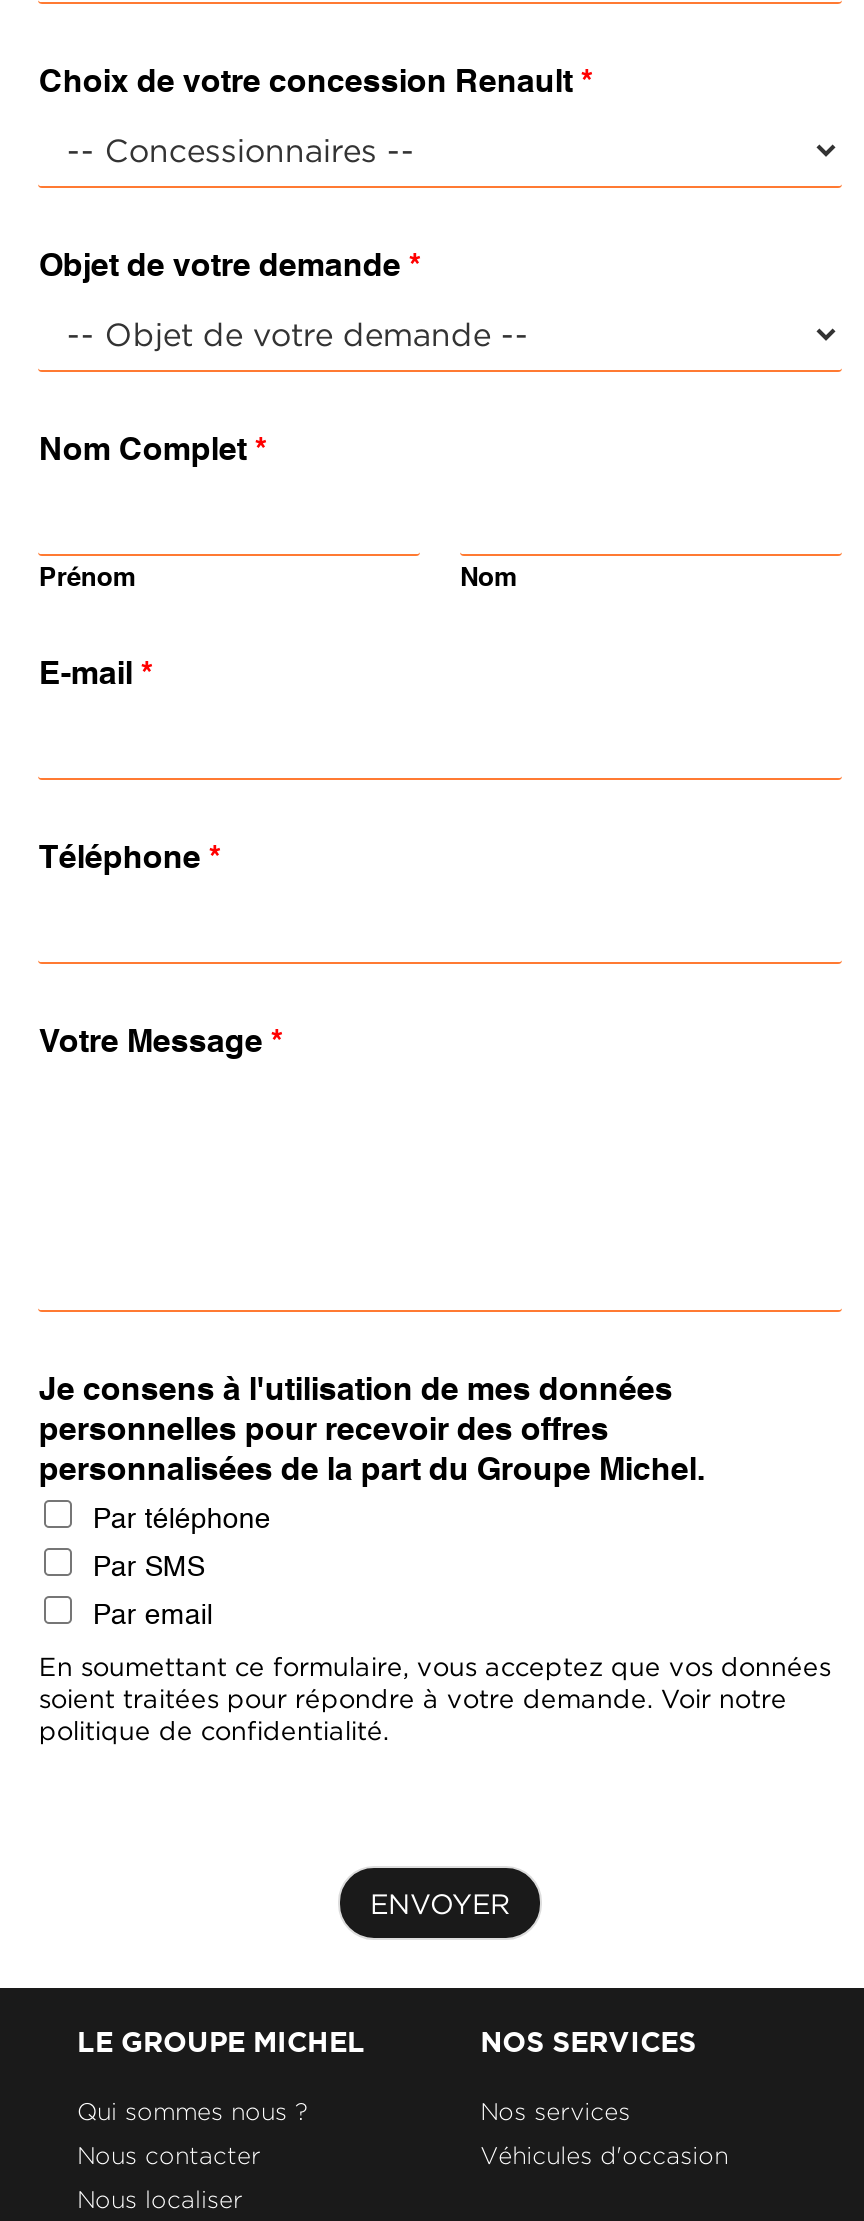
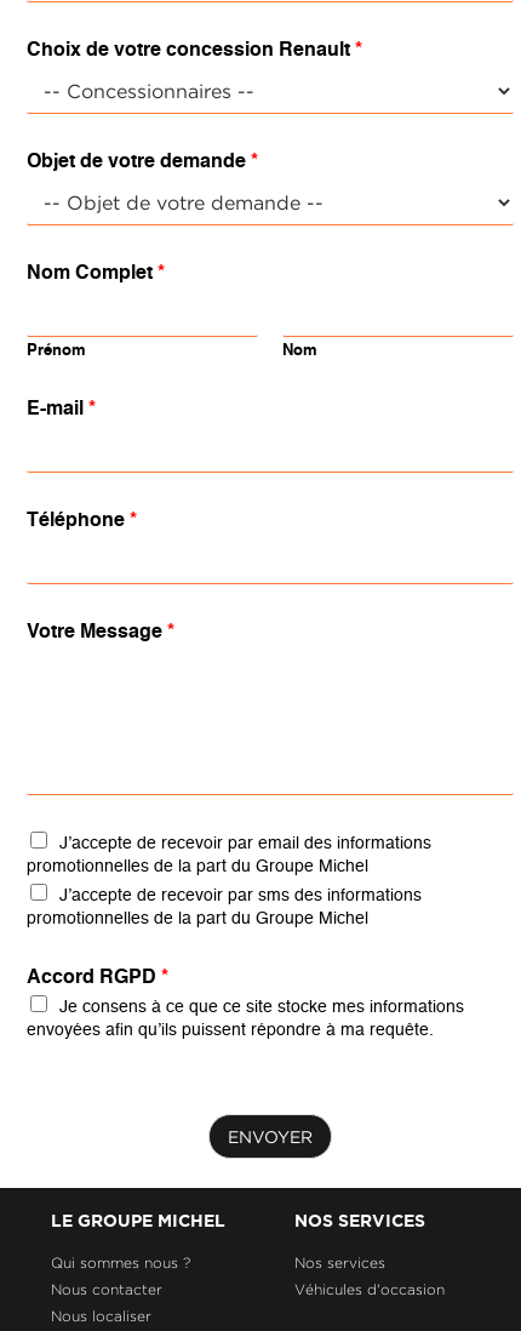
- Je consens à l'utilisation de mes données
- personnelles pour recevoir des offres
- personnalisées de la part du Groupe Michel.
- Par téléphone
- Par SMS
- Par email
- En soumettant ce formulaire, vous acceptez que vos données
- soient traitées pour répondre à votre demande. Voir notre
- politique de confidentialité.
+ J’accepte de recevoir par email des informations
+ promotionnelles de la part du Groupe Michel
+ J’accepte de recevoir par sms des informations
+ promotionnelles de la part du Groupe Michel
+ Accord RGPD *
+ Je consens à ce que ce site stocke mes informations
+ envoyées afin qu’ils puissent répondre à ma requête.
